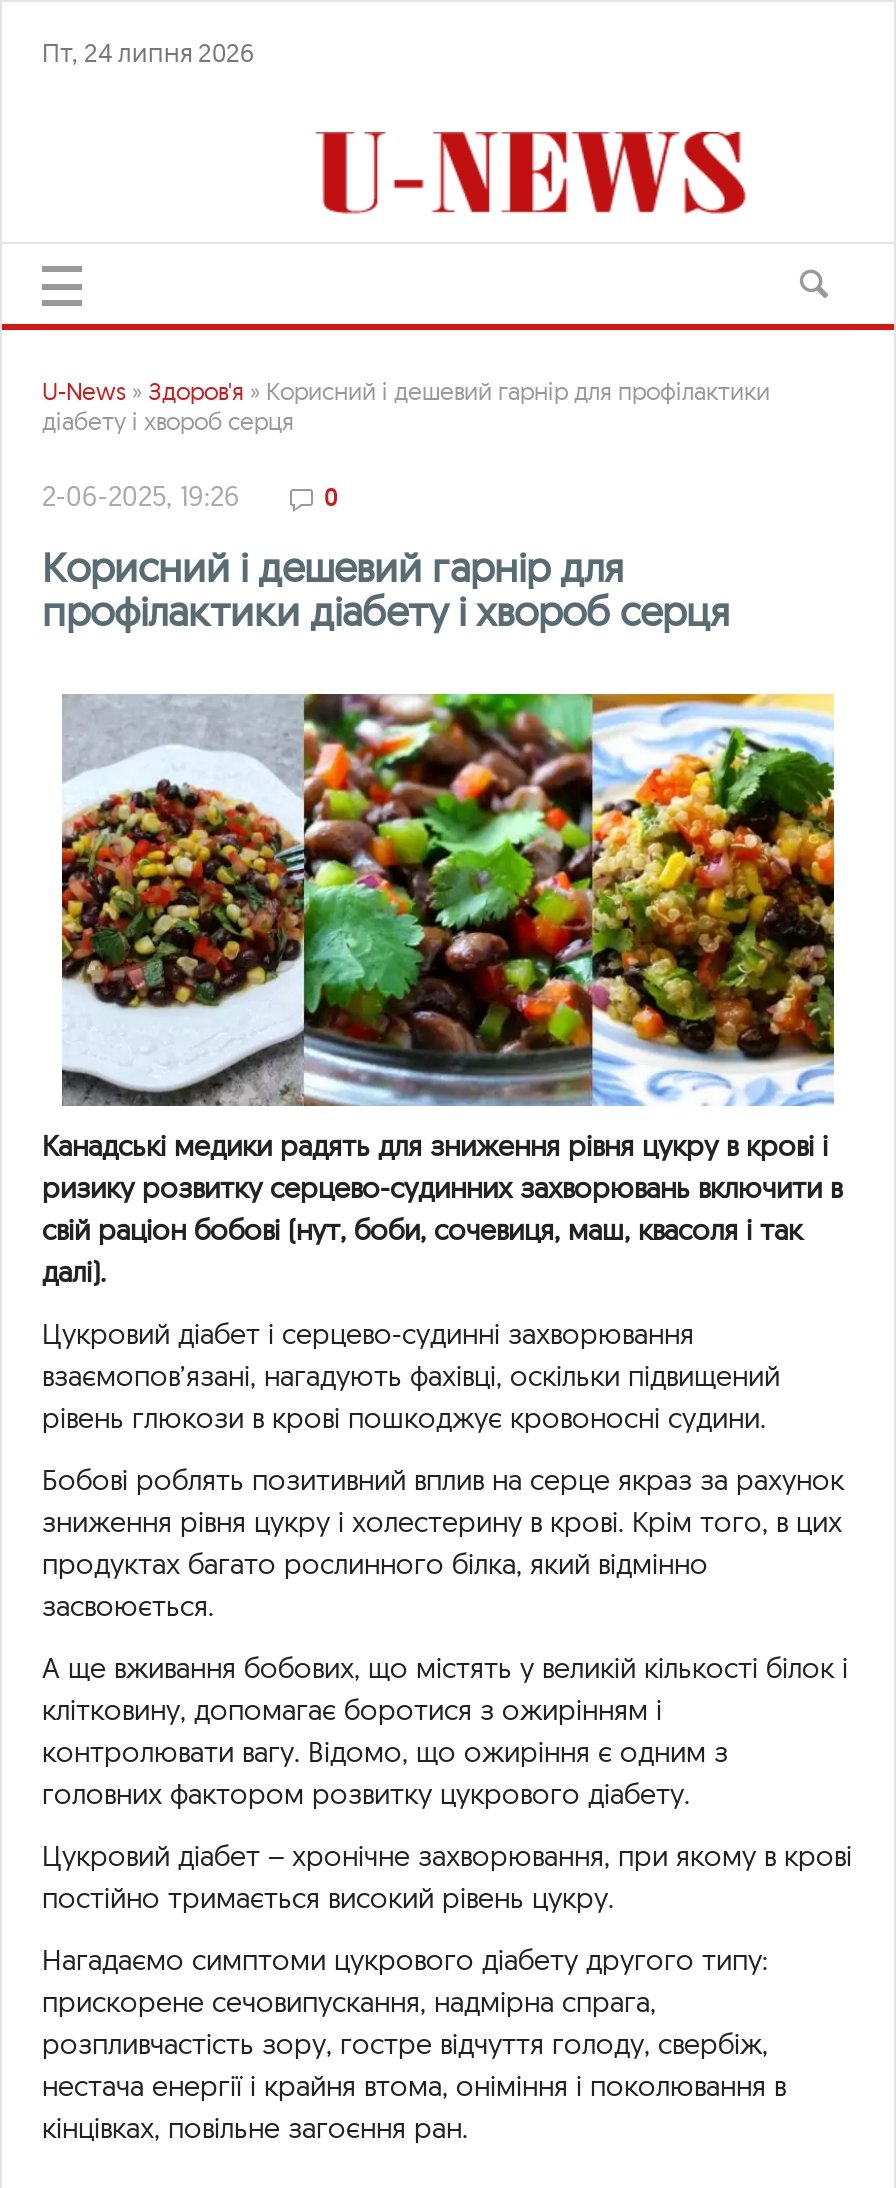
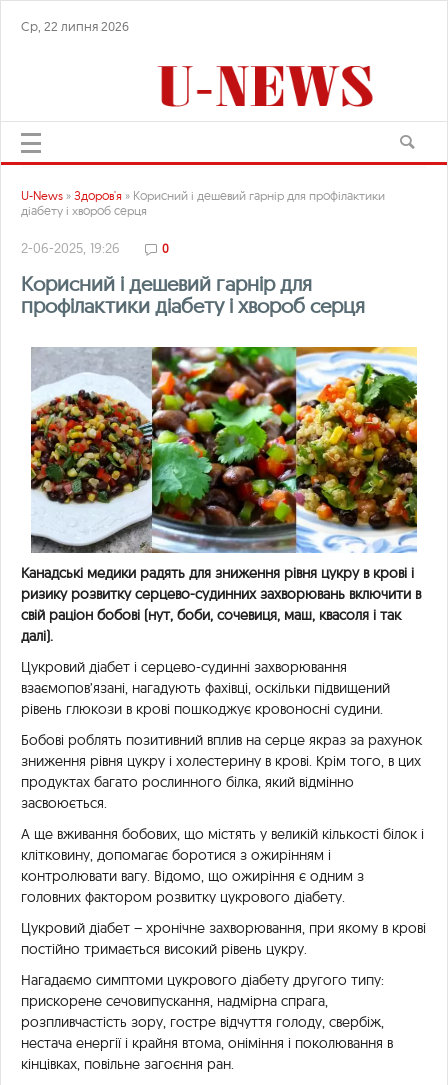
- Пт, 24 липня 2026
+ Ср, 22 липня 2026
